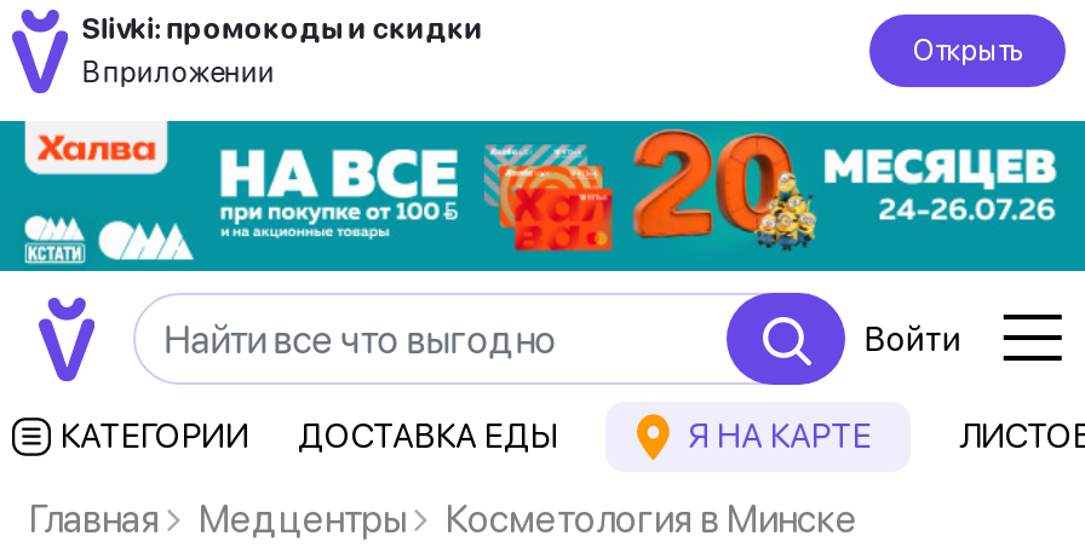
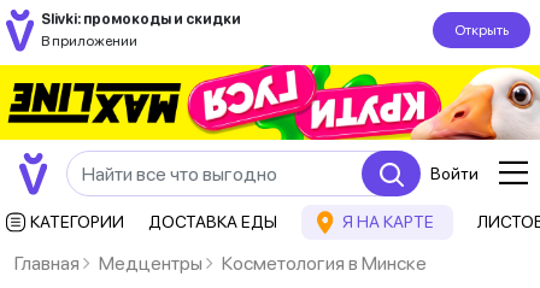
- [image]
+ [image]
